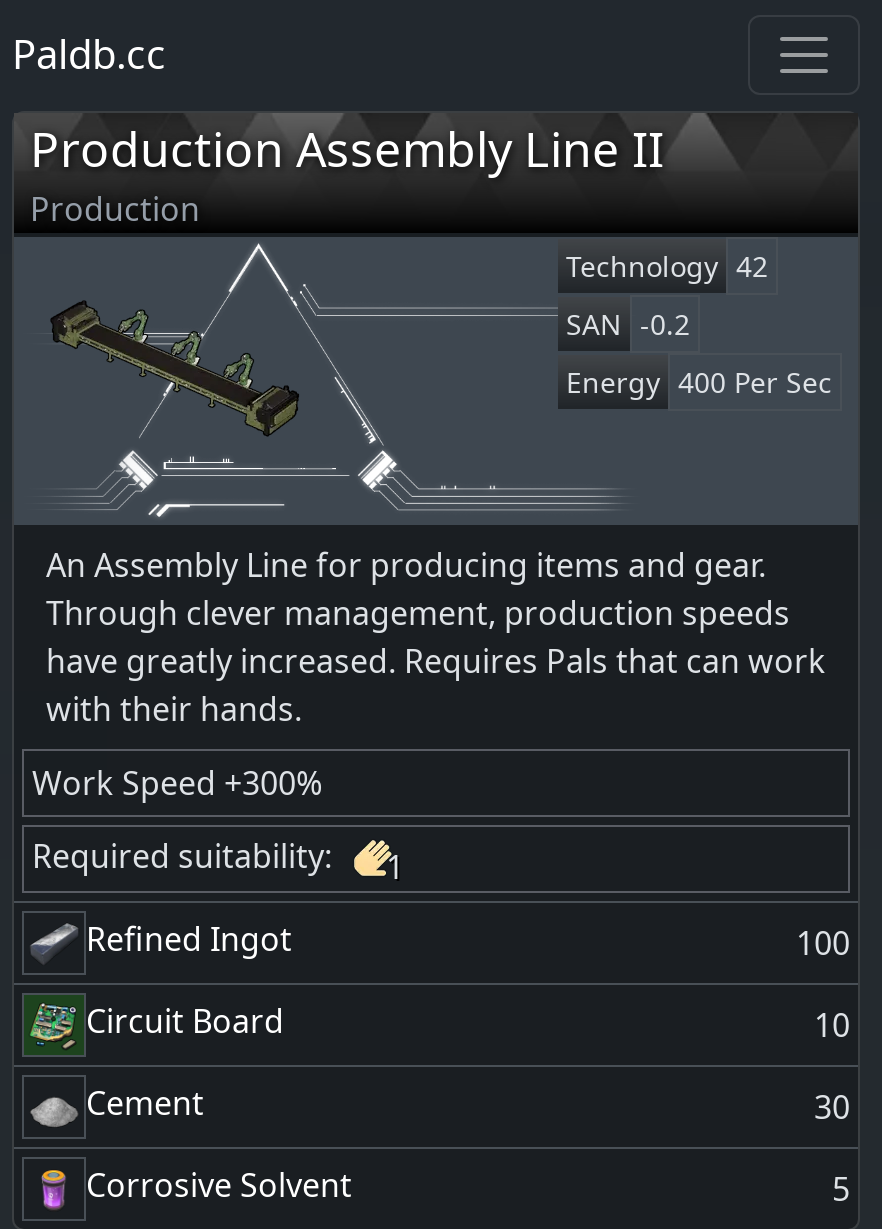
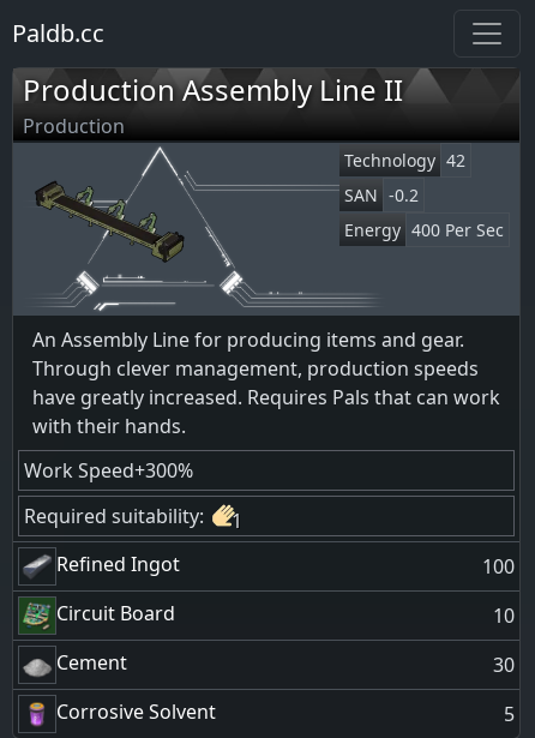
- Work Speed +300%
+ Work Speed+300%
